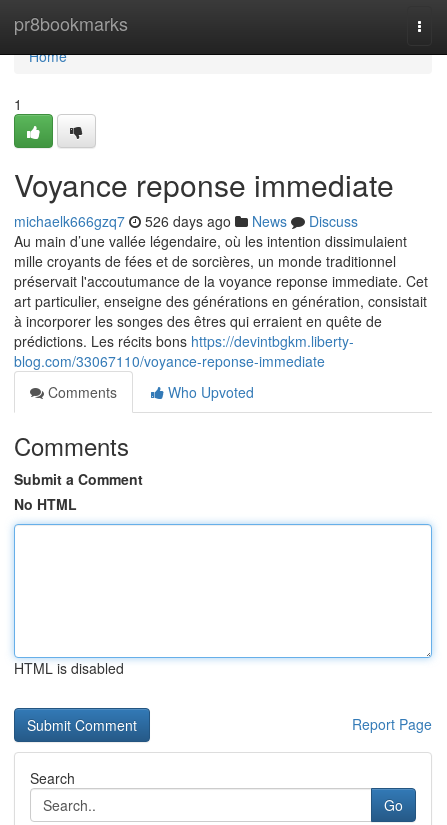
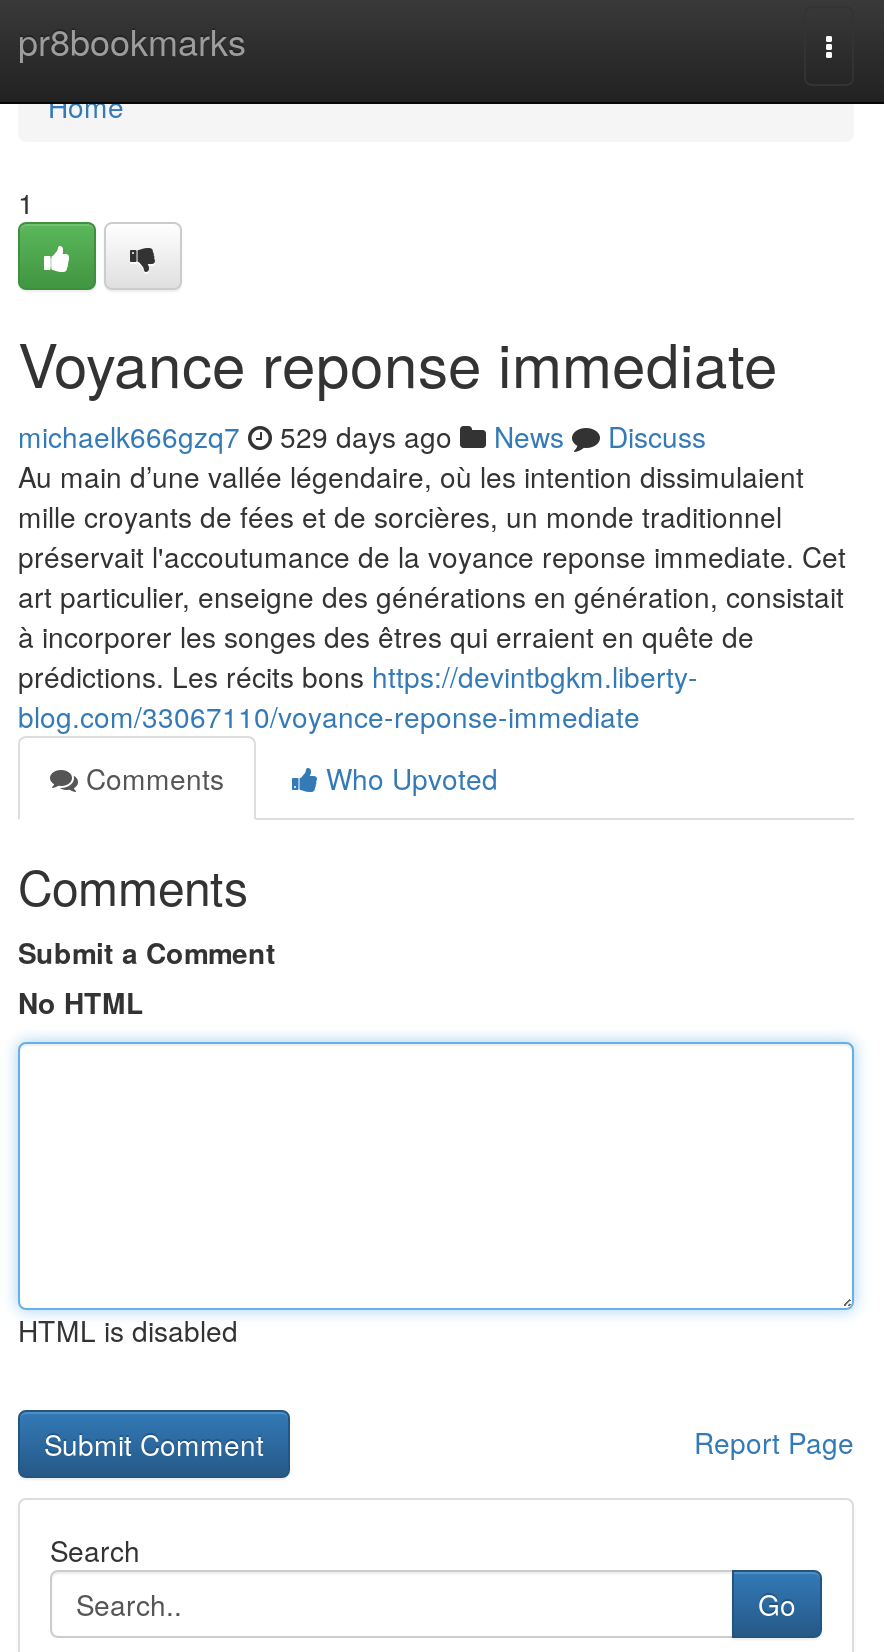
- michaelk666gzq7 526 days ago News Discuss
+ michaelk666gzq7 529 days ago News Discuss
